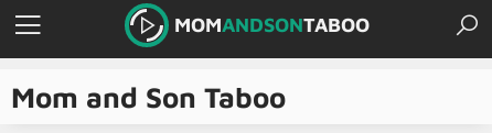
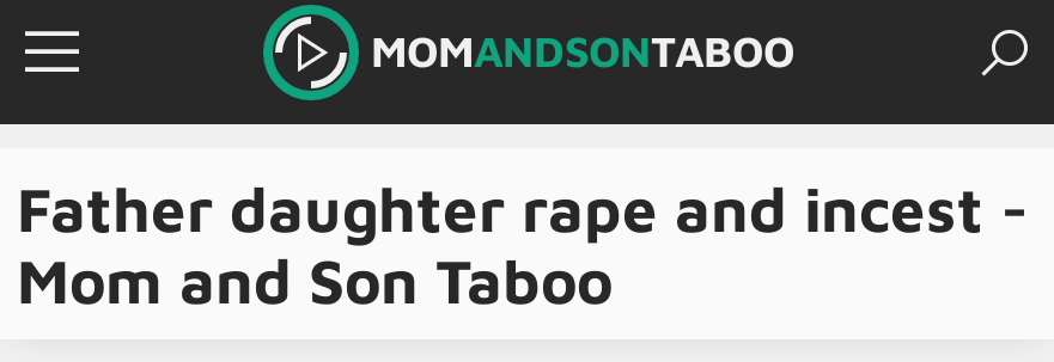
+ Father daughter rape and incest -
